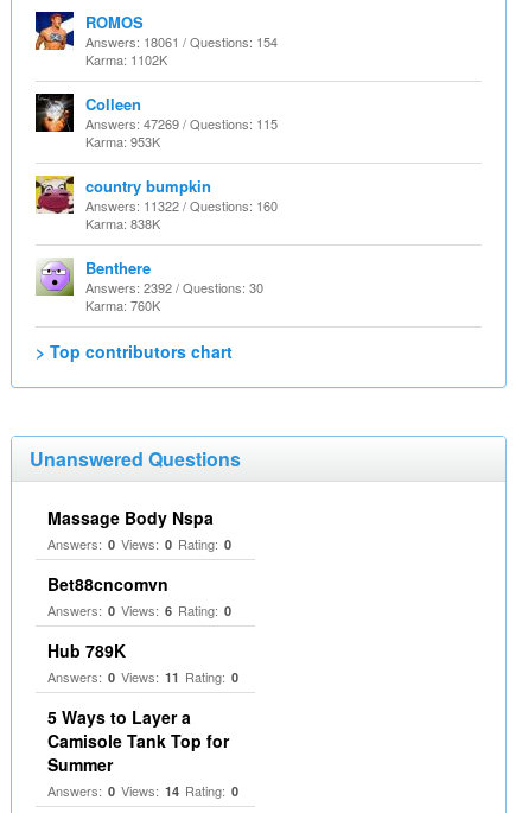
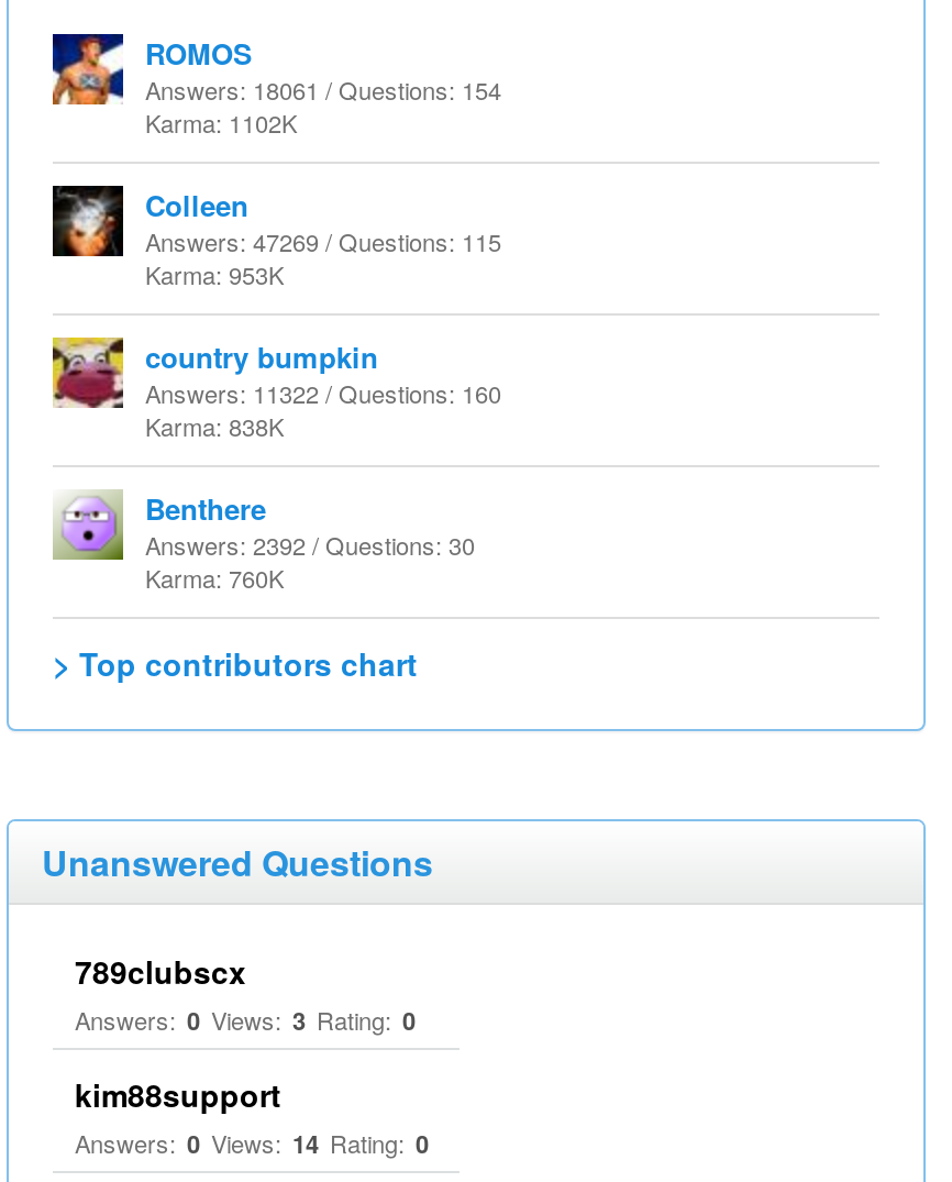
- Massage Body Nspa
- Answers: 0 Views: 0 Rating: 0
- Bet88cncomvn
- Answers: 0 Views: 6 Rating: 0
- Hub 789K
- Answers: 0 Views: 11 Rating: 0
- 5 Ways to Layer a
- Camisole Tank Top for
- Summer
+ 789clubscx
+ Answers: 0 Views: 3 Rating: 0
+ kim88support
